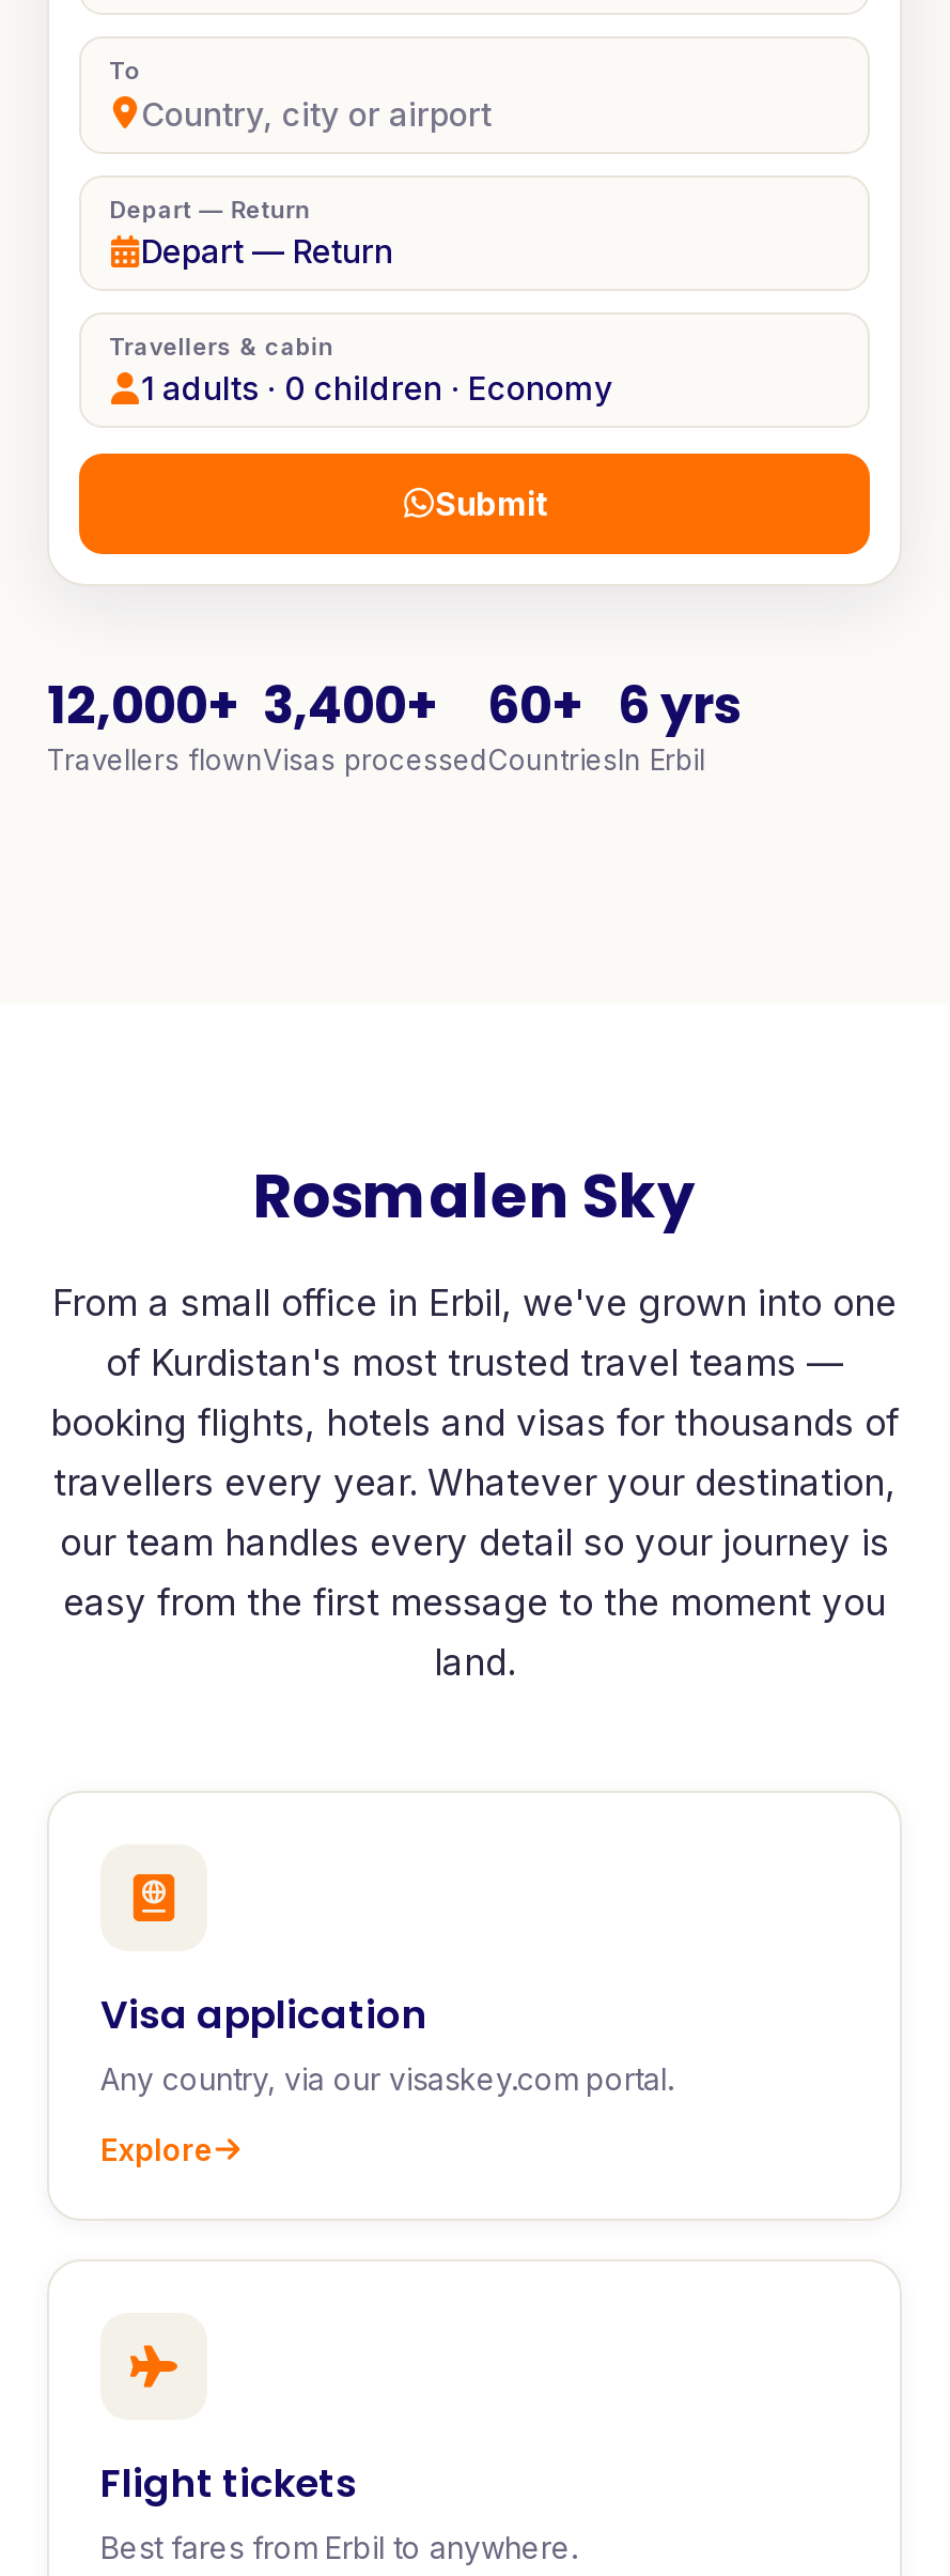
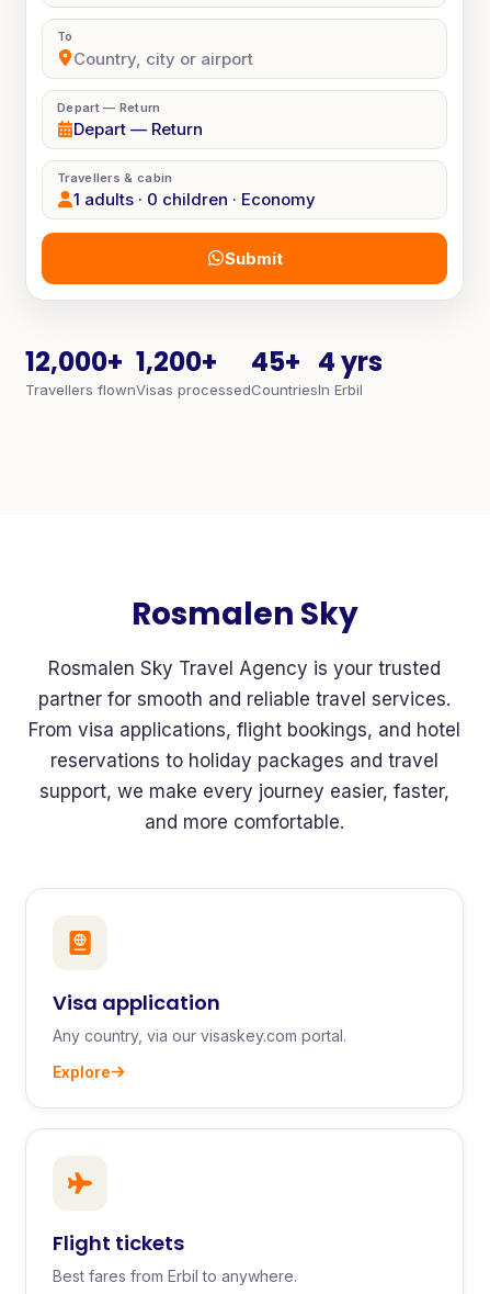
- 3,400+
+ 1,200+

- 60+
+ 45+

- 6 yrs
+ 4 yrs

- From a small office in Erbil, we've grown into one
- of Kurdistan's most trusted travel teams —
- booking flights, hotels and visas for thousands of
- travellers every year. Whatever your destination,
- our team handles every detail so your journey is
- easy from the first message to the moment you
- land.
+ Rosmalen Sky Travel Agency is your trusted
+ partner for smooth and reliable travel services.
+ From visa applications, flight bookings, and hotel
+ reservations to holiday packages and travel
+ support, we make every journey easier, faster,
+ and more comfortable.
